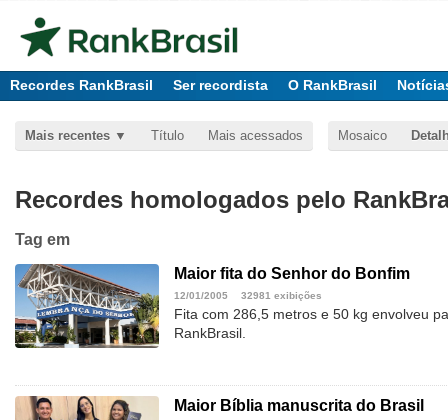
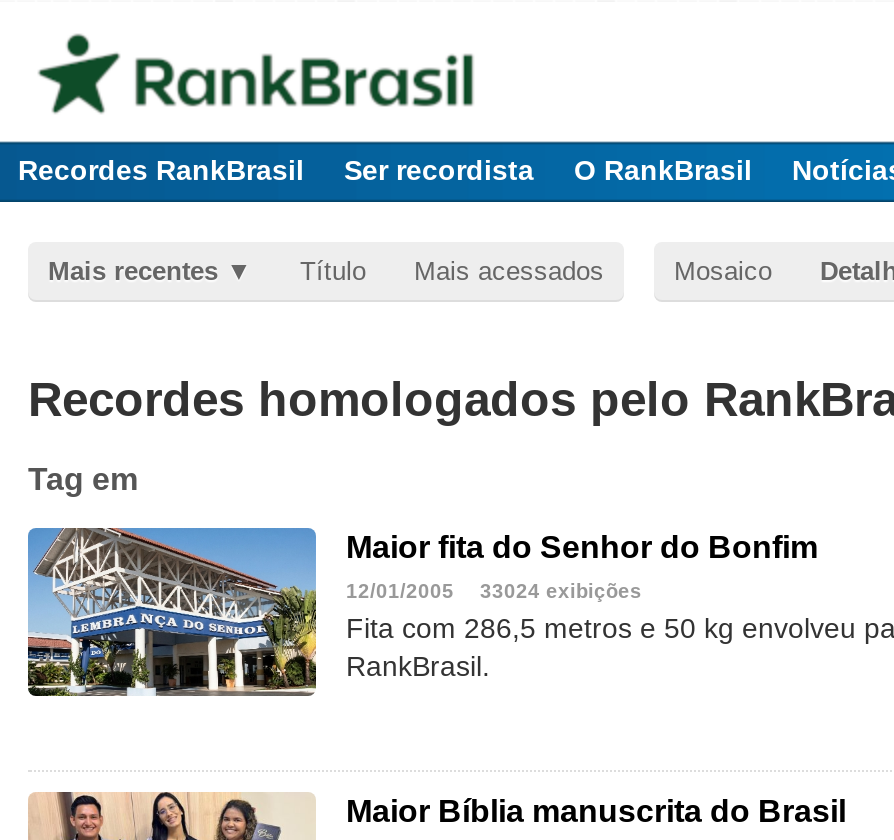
- 12/01/2005 32981 exibições
+ 12/01/2005 33024 exibições
